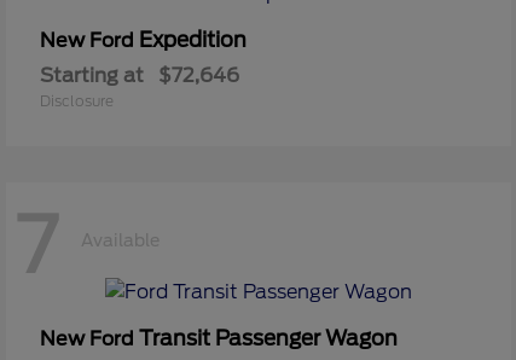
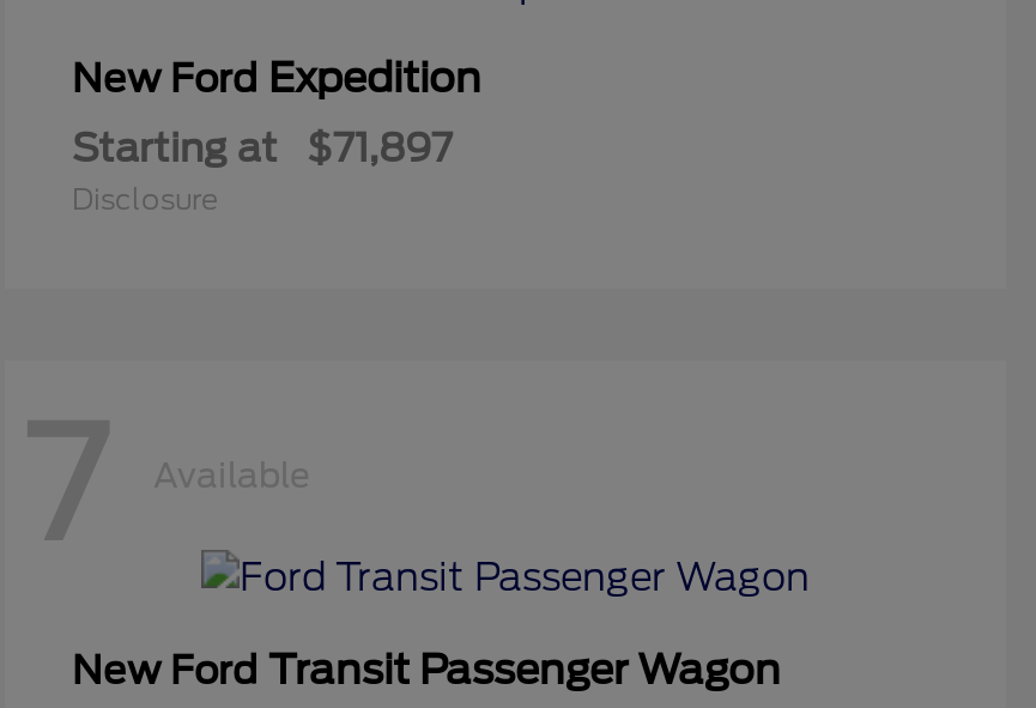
- Starting at $72,646
+ Starting at $71,897
